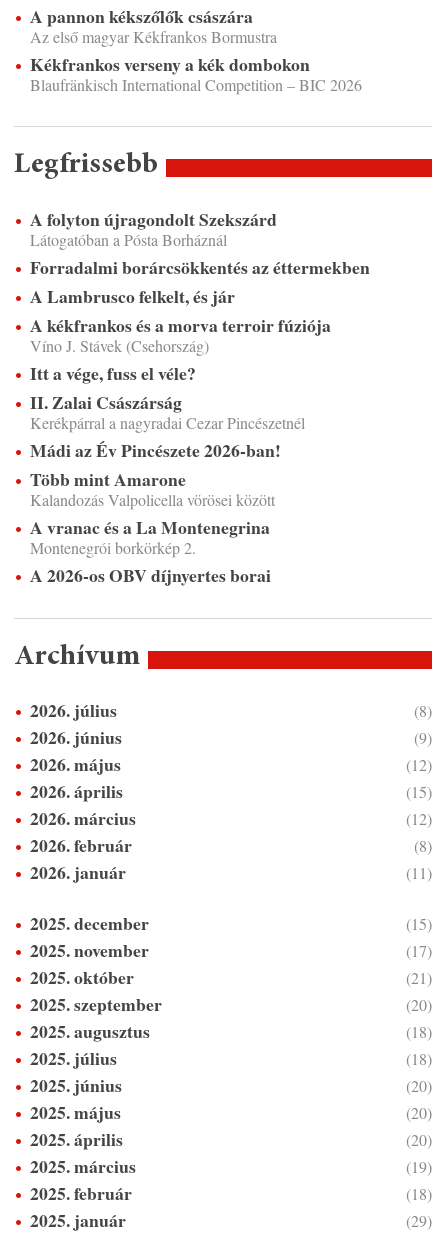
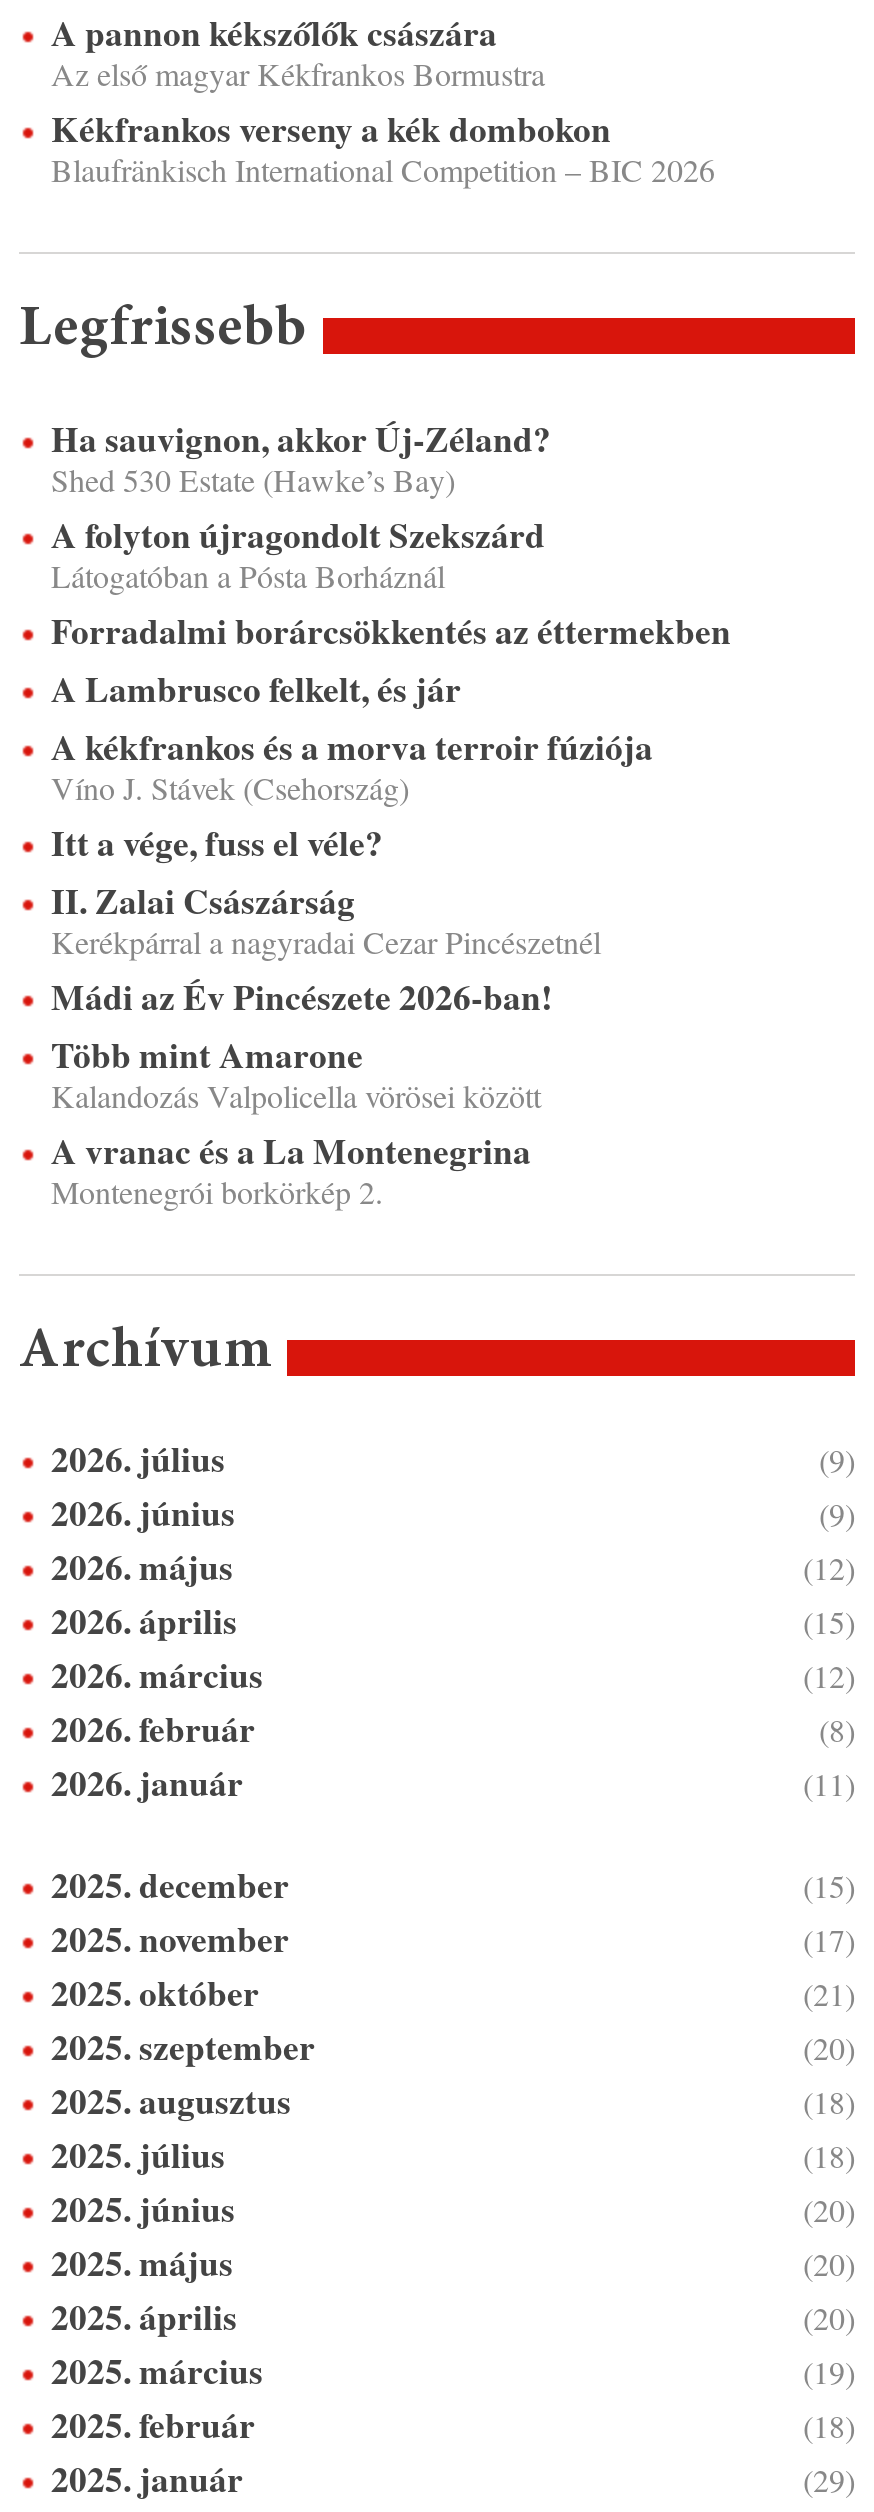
+ Ha sauvignon, akkor Új-Zéland?
+ Shed 530 Estate (Hawke’s Bay)

moved down: A folyton újragondolt Szekszárd | Látogatóban a Pósta Borháznál | Forradalmi borárcsökkentés az éttermekben | ... | A vranac és a La Montenegrina | Montenegrói borkörkép 2.

- A 2026-os OBV díjnyertes borai

- (8)
+ (9)
